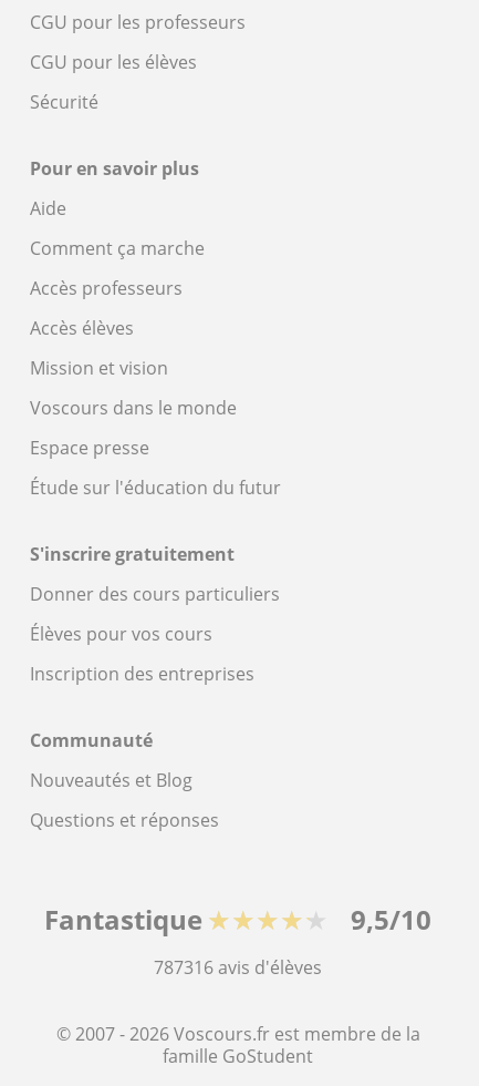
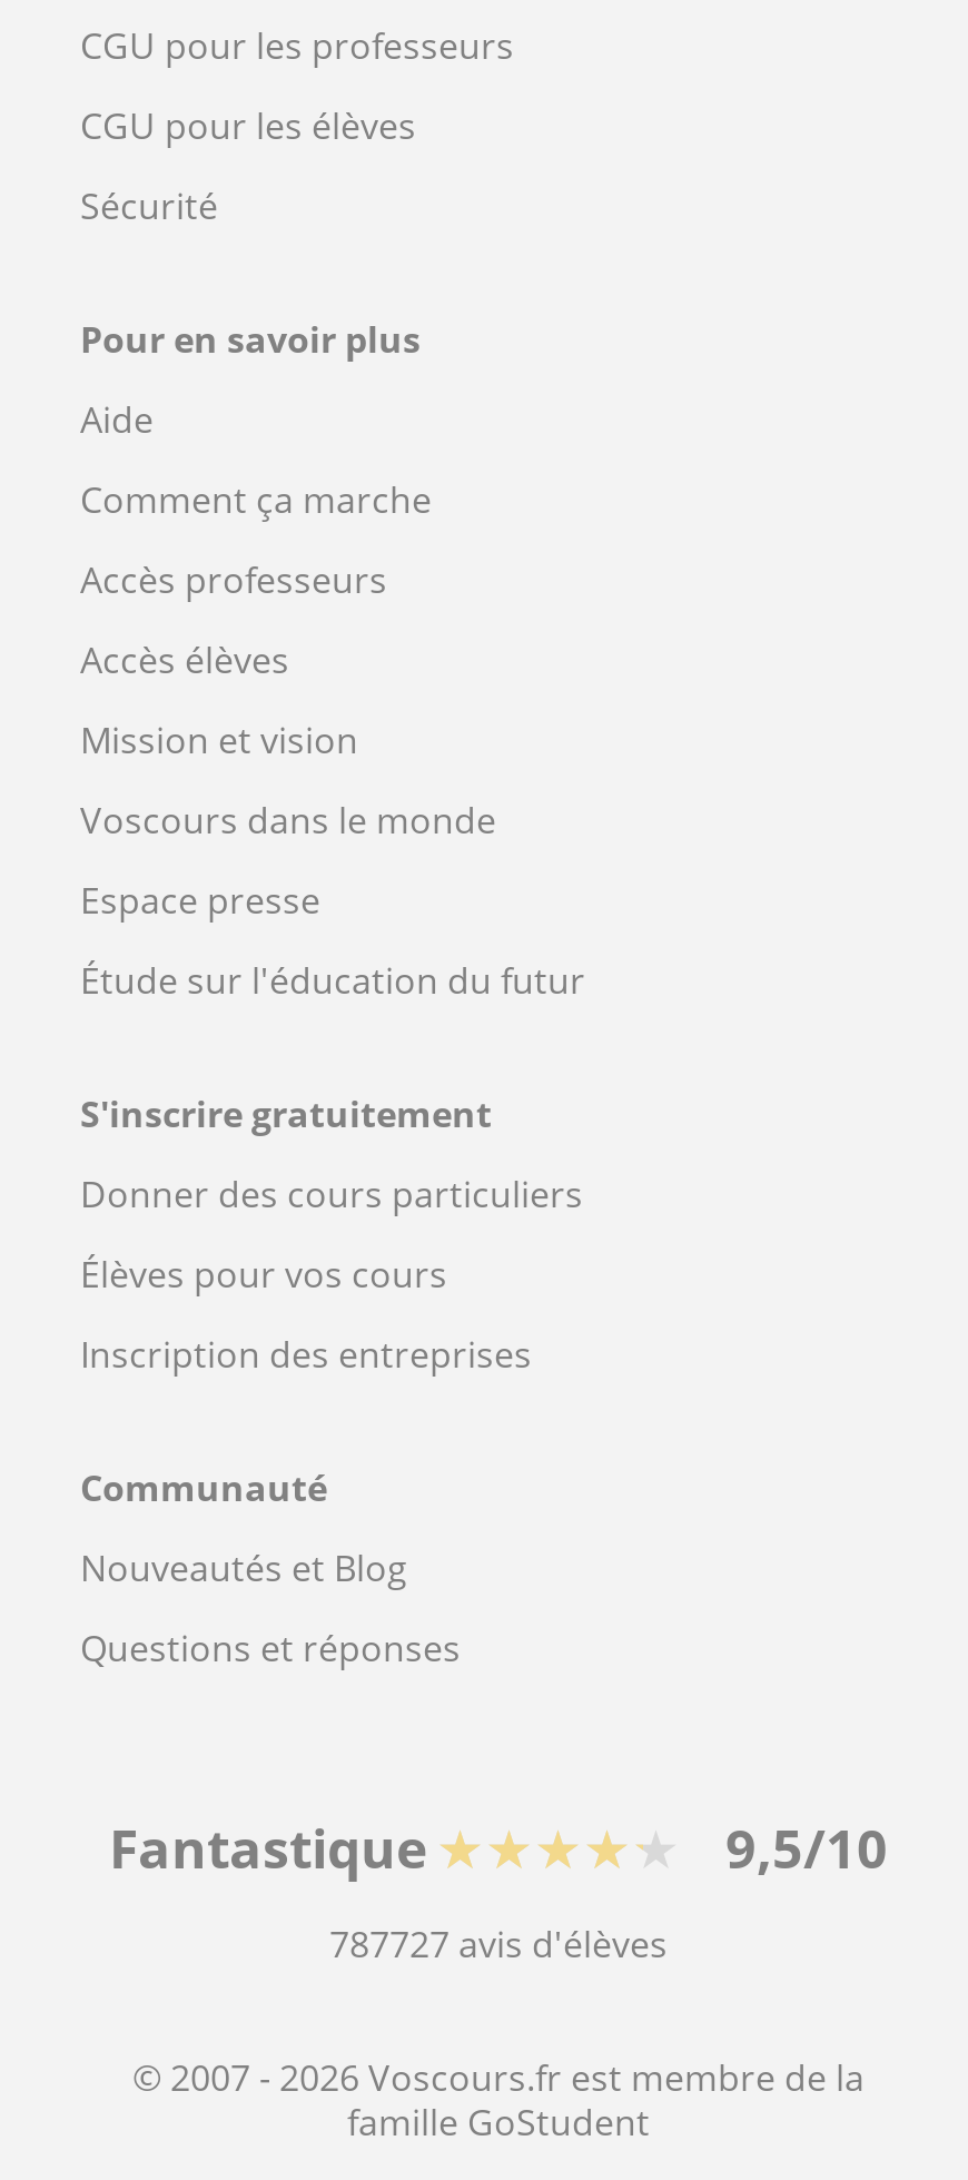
- 787316 avis d'élèves
+ 787727 avis d'élèves
